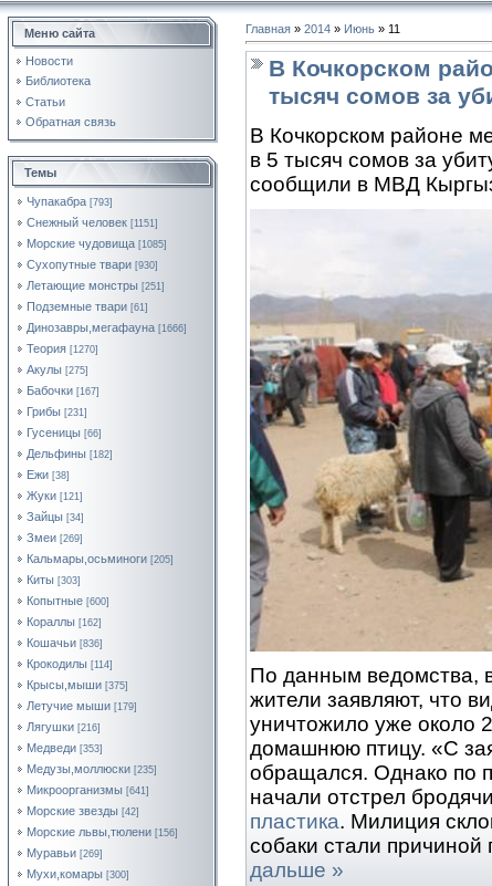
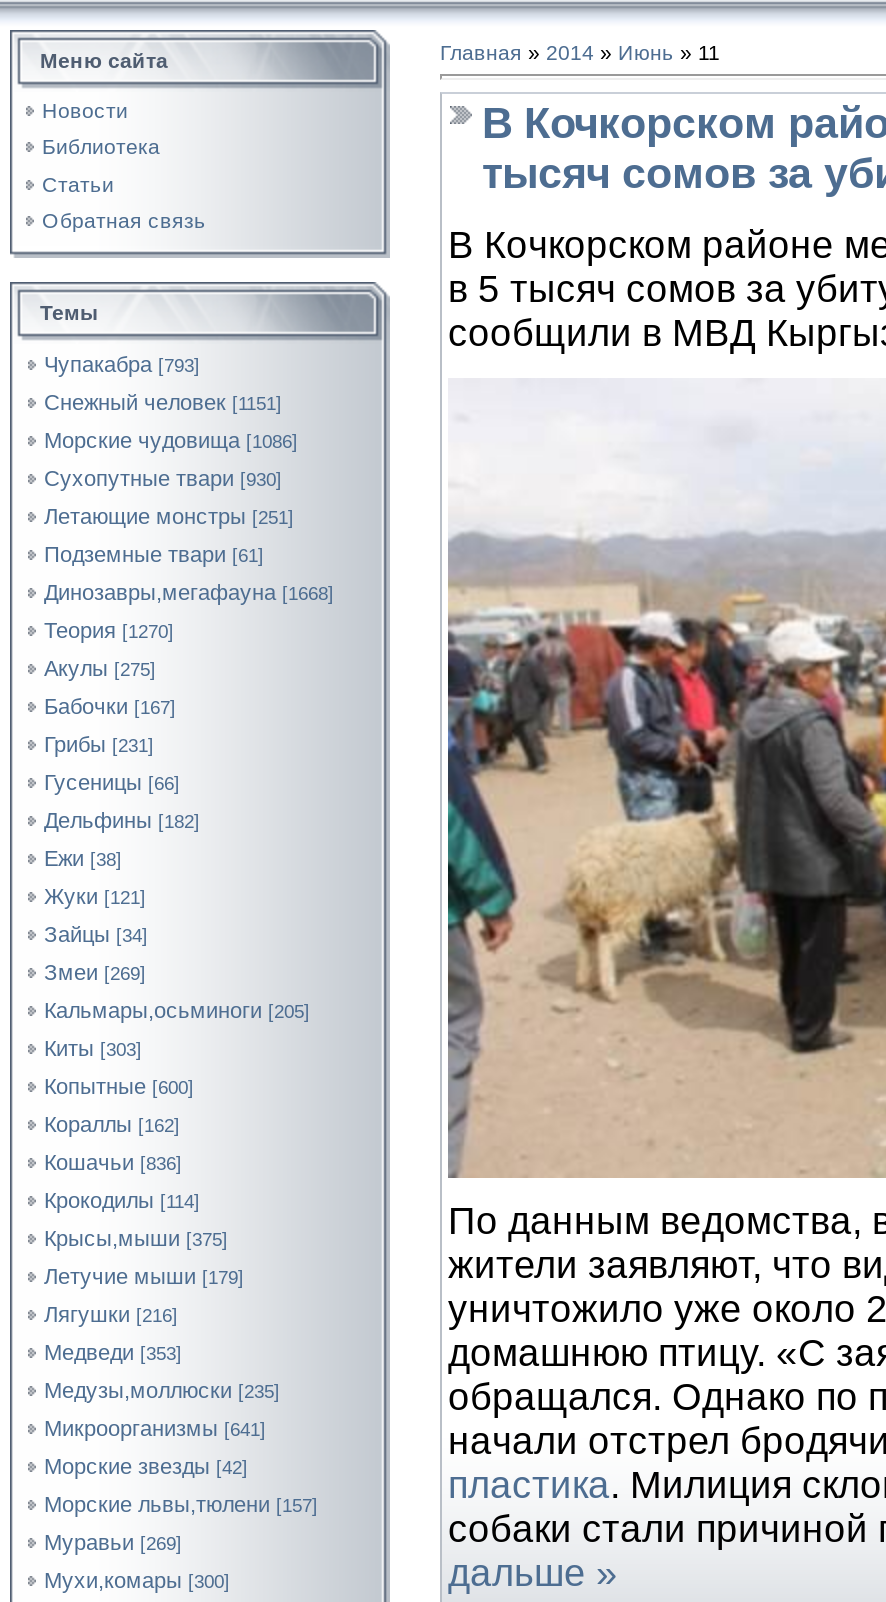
- Морские чудовища [1085]
+ Морские чудовища [1086]

- Динозавры,мегафауна [1666]
+ Динозавры,мегафауна [1668]

- Морские львы,тюлени [156]
+ Морские львы,тюлени [157]
